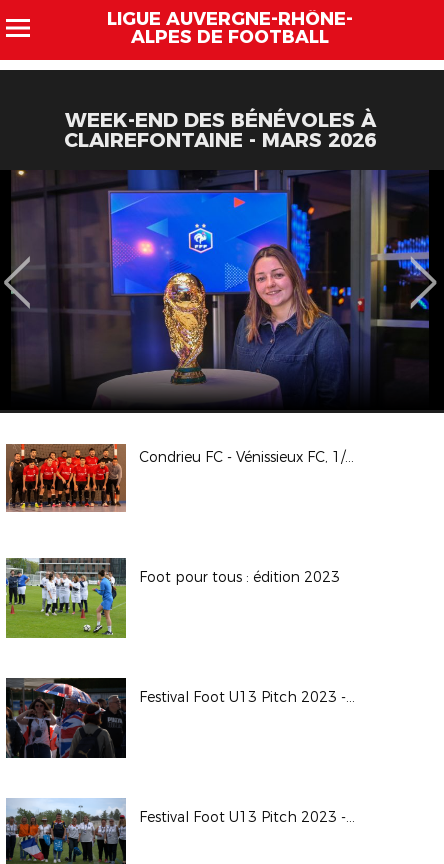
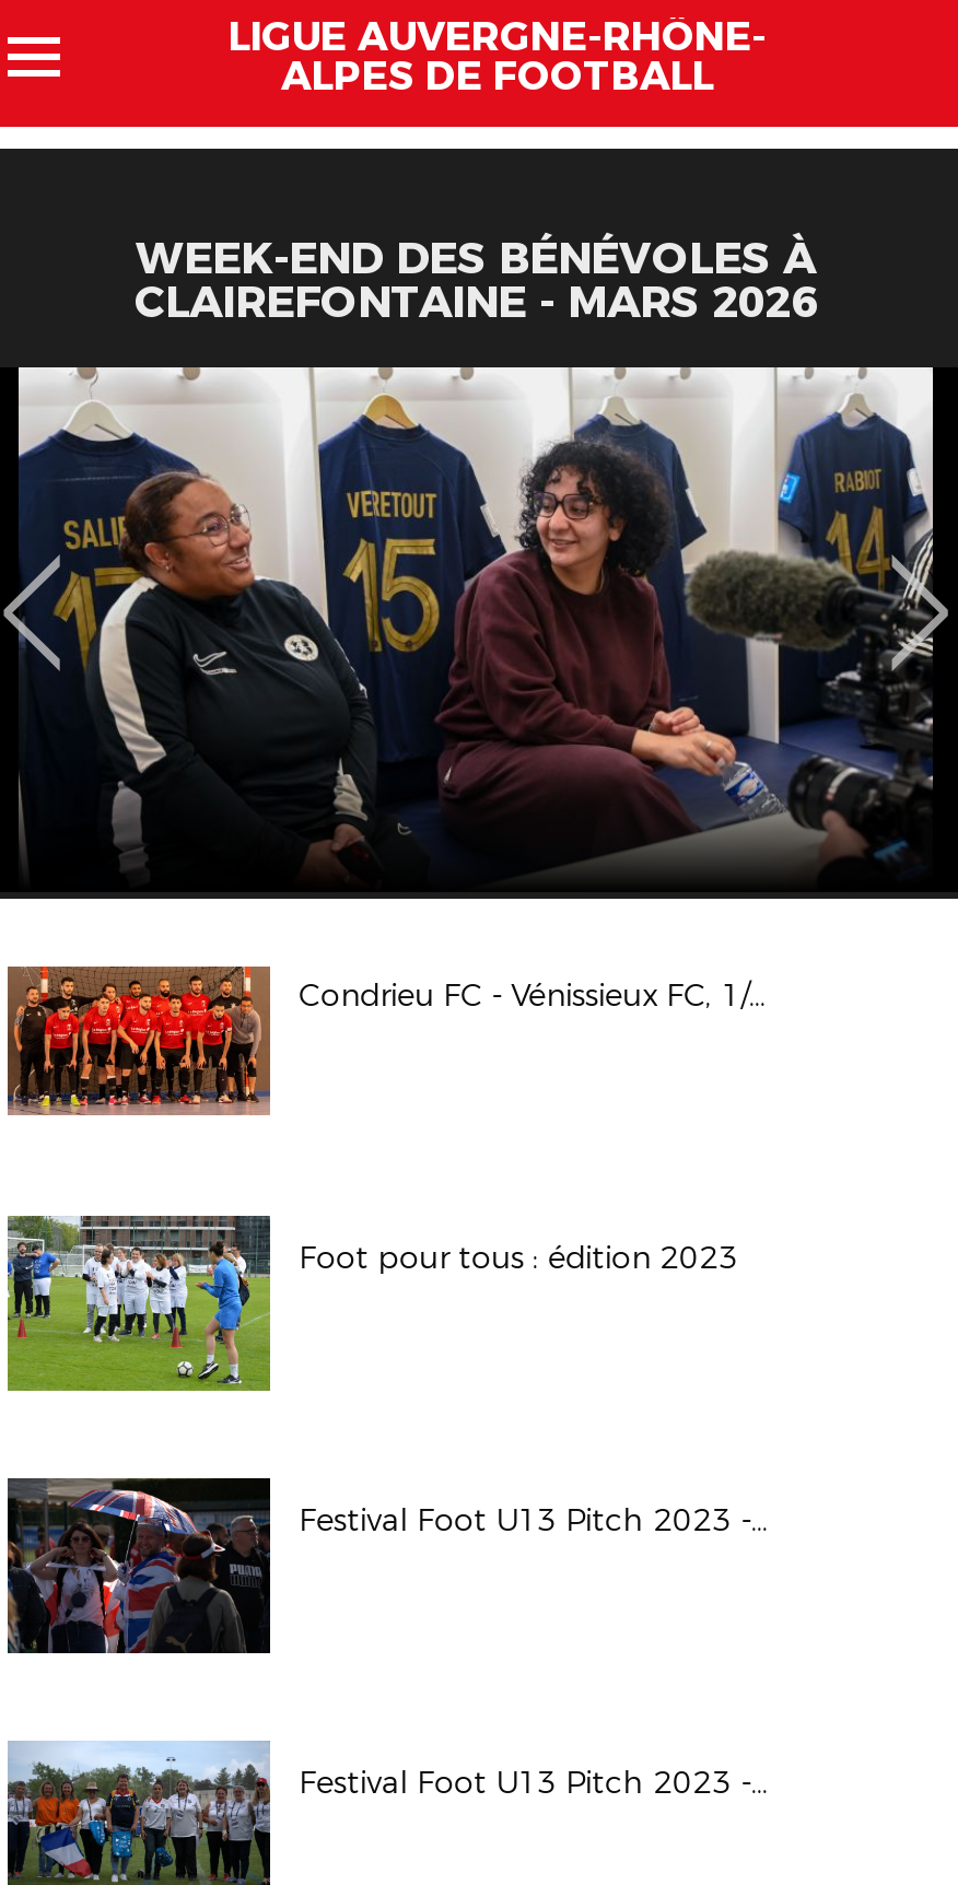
- [image]
+ [image]
